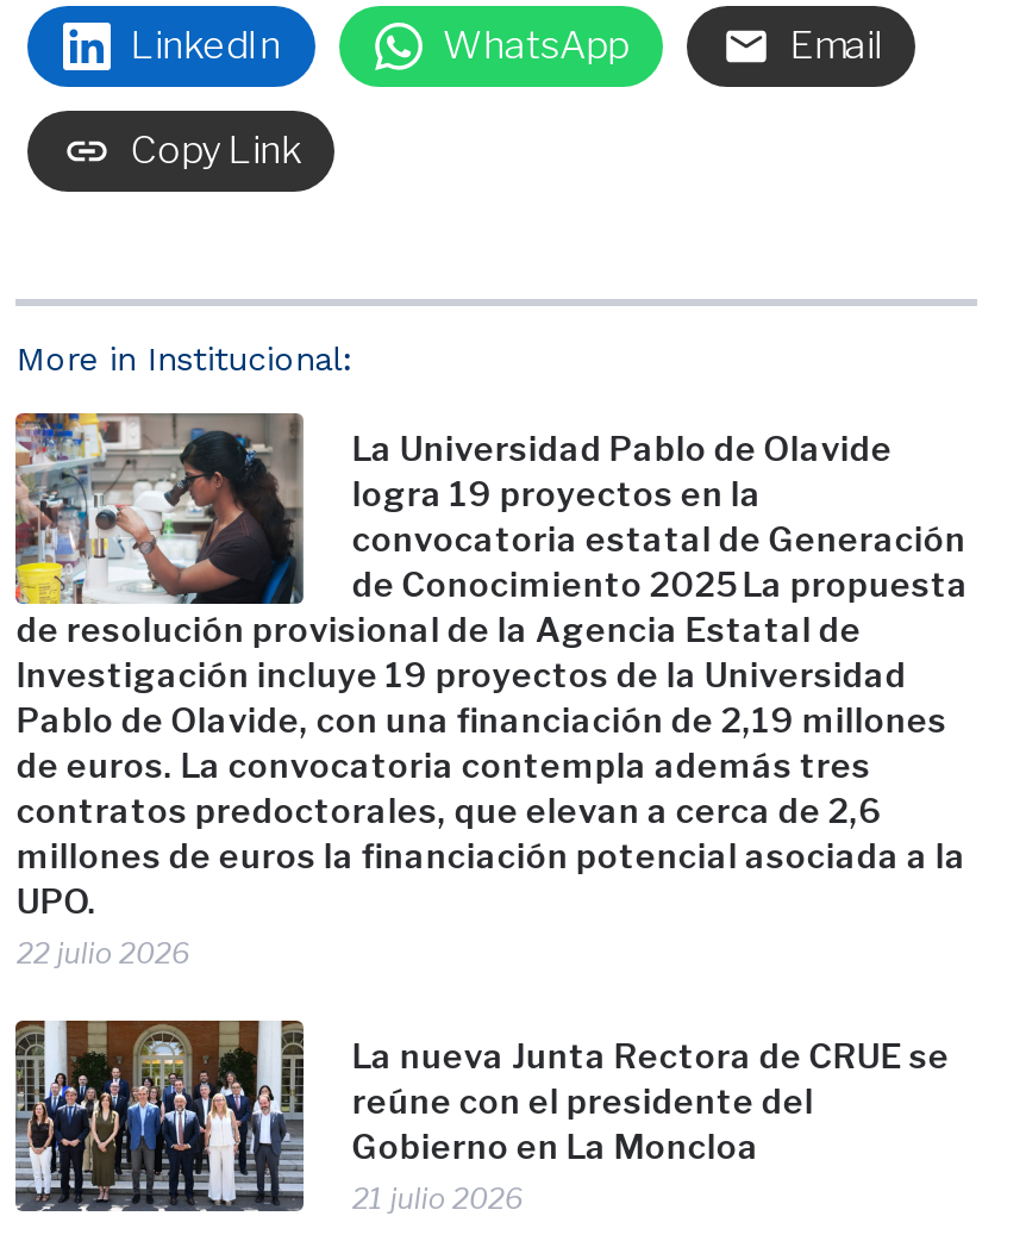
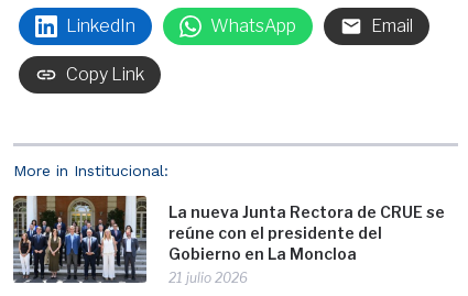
- [image]
- La Universidad Pablo de Olavide
- logra 19 proyectos en la
- convocatoria estatal de Generación
- de Conocimiento 2025 La propuesta
- de resolución provisional de la Agencia Estatal de
- Investigación incluye 19 proyectos de la Universidad
- Pablo de Olavide, con una financiación de 2,19 millones
- de euros. La convocatoria contempla además tres
- contratos predoctorales, que elevan a cerca de 2,6
- millones de euros la financiación potencial asociada a la
- UPO.
- 22 julio 2026
